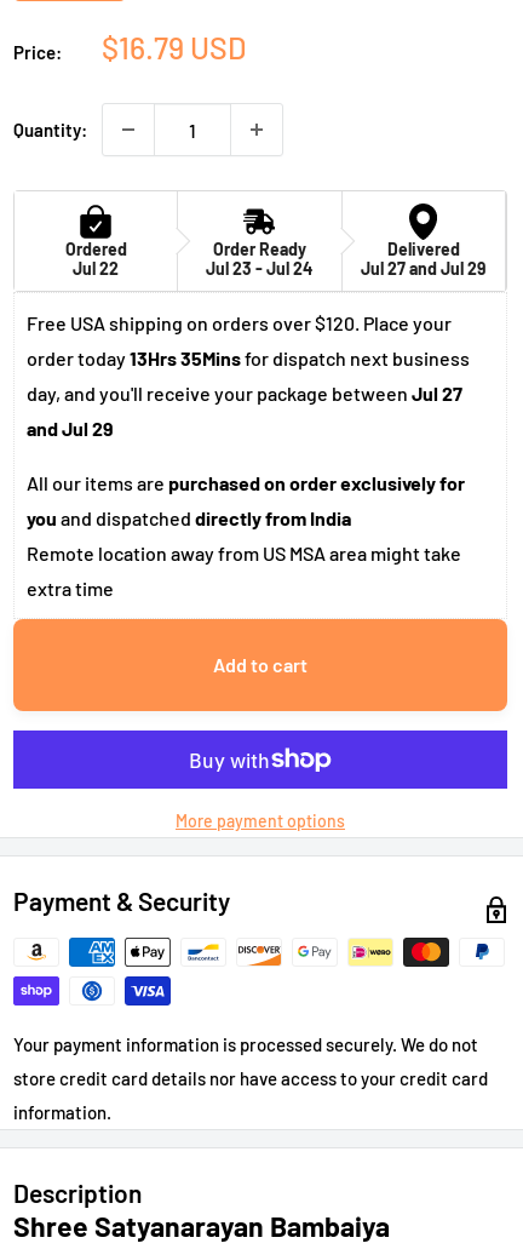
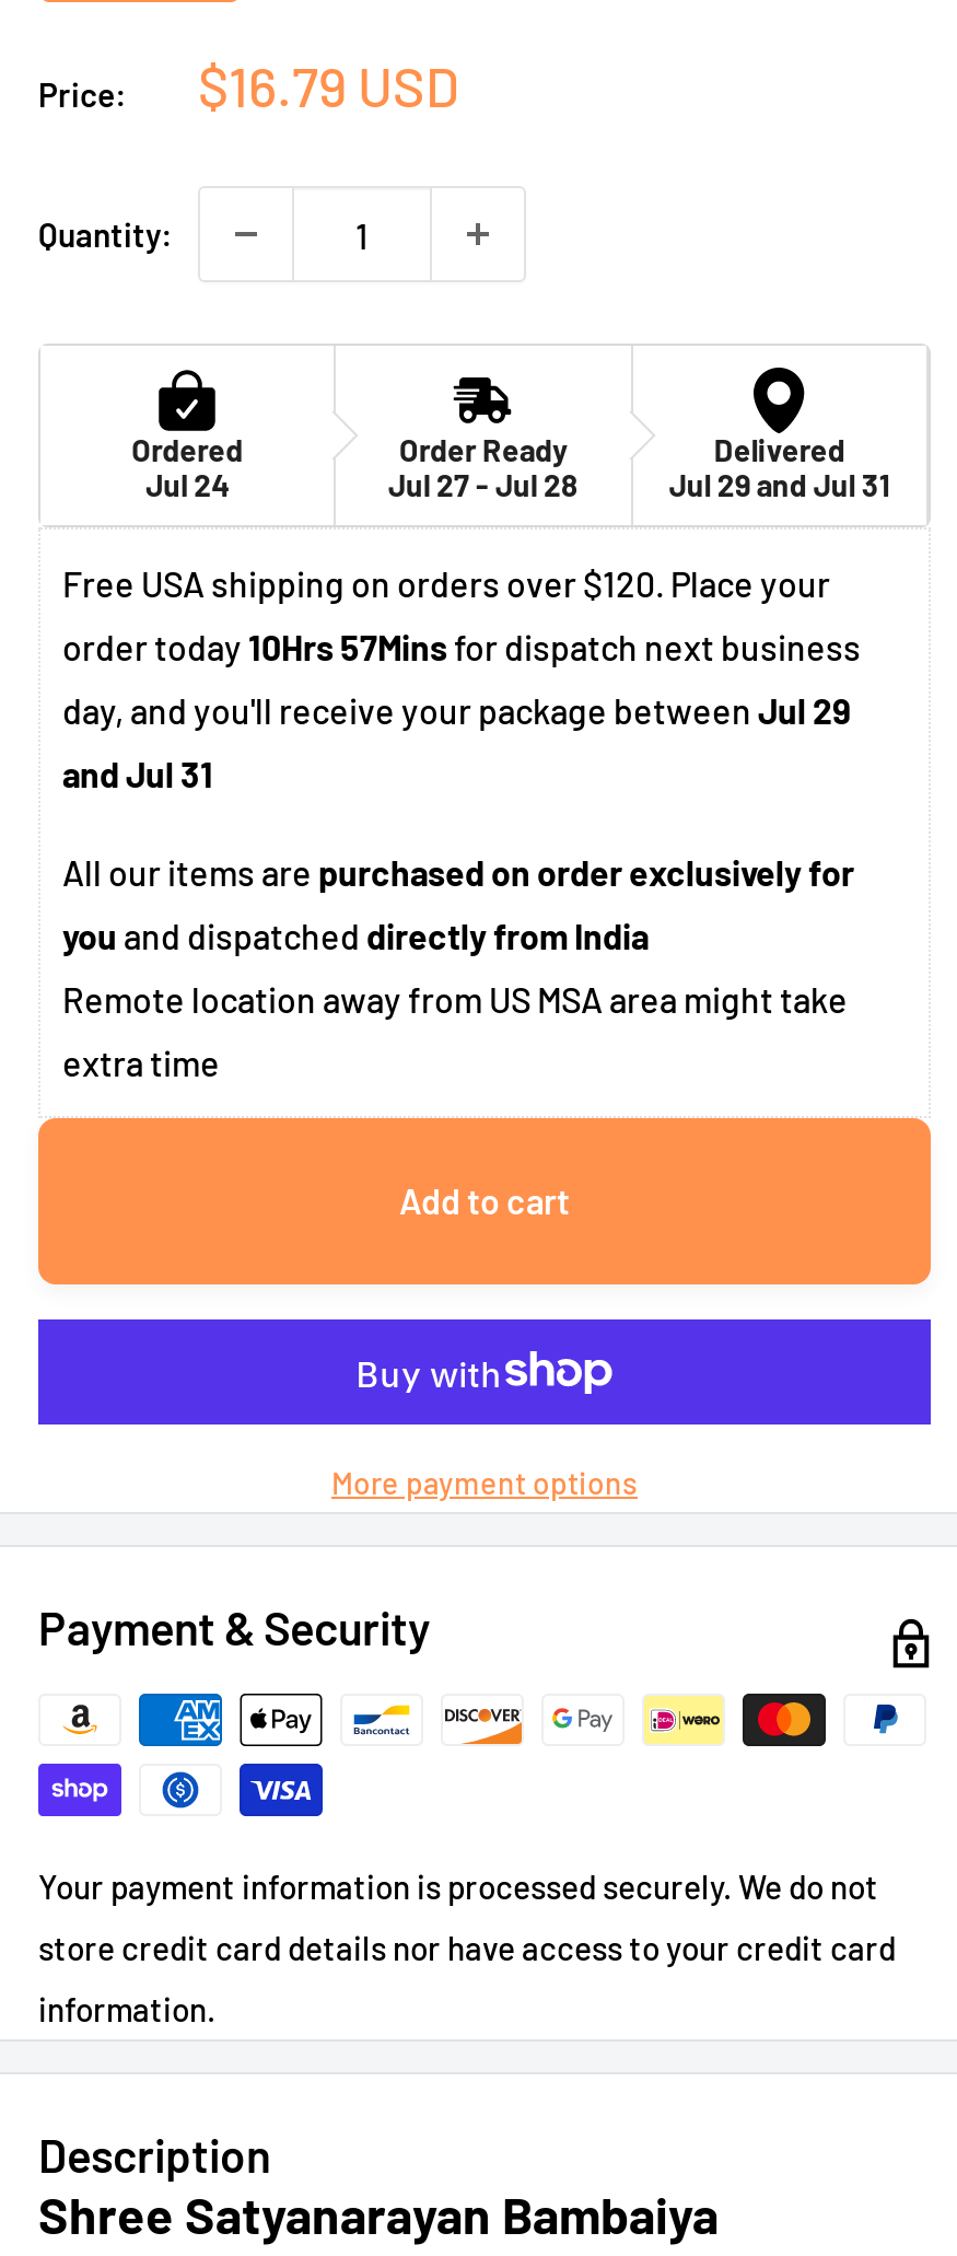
- Jul 22
+ Jul 24

- Jul 23 - Jul 24
+ Jul 27 - Jul 28

- Jul 27 and Jul 29
+ Jul 29 and Jul 31

- order today 13Hrs 35Mins for dispatch next business
+ order today 10Hrs 57Mins for dispatch next business

- day, and you'll receive your package between Jul 27
+ day, and you'll receive your package between Jul 29

- and Jul 29
+ and Jul 31
